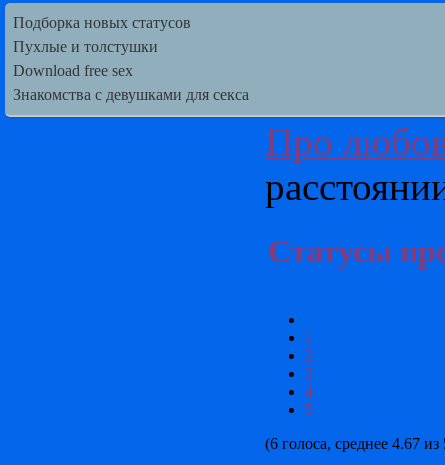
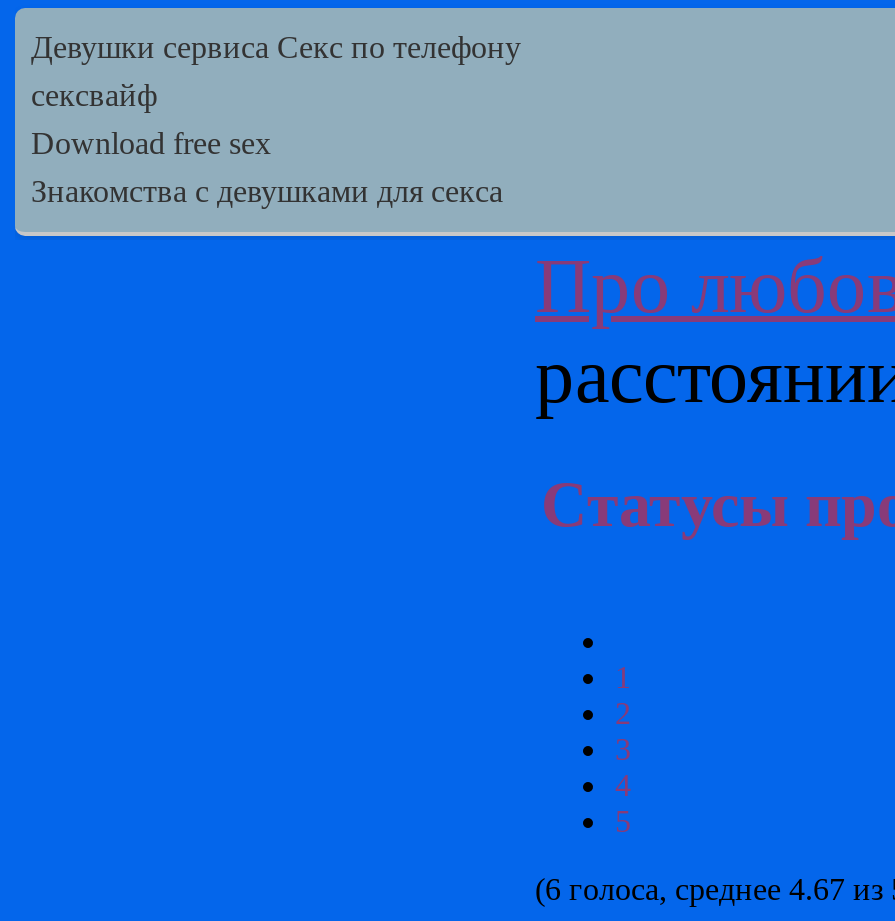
- Подборка новых статусов
- Пухлые и толстушки
+ Девушки сервиса Секс по телефону
+ сексвайф
